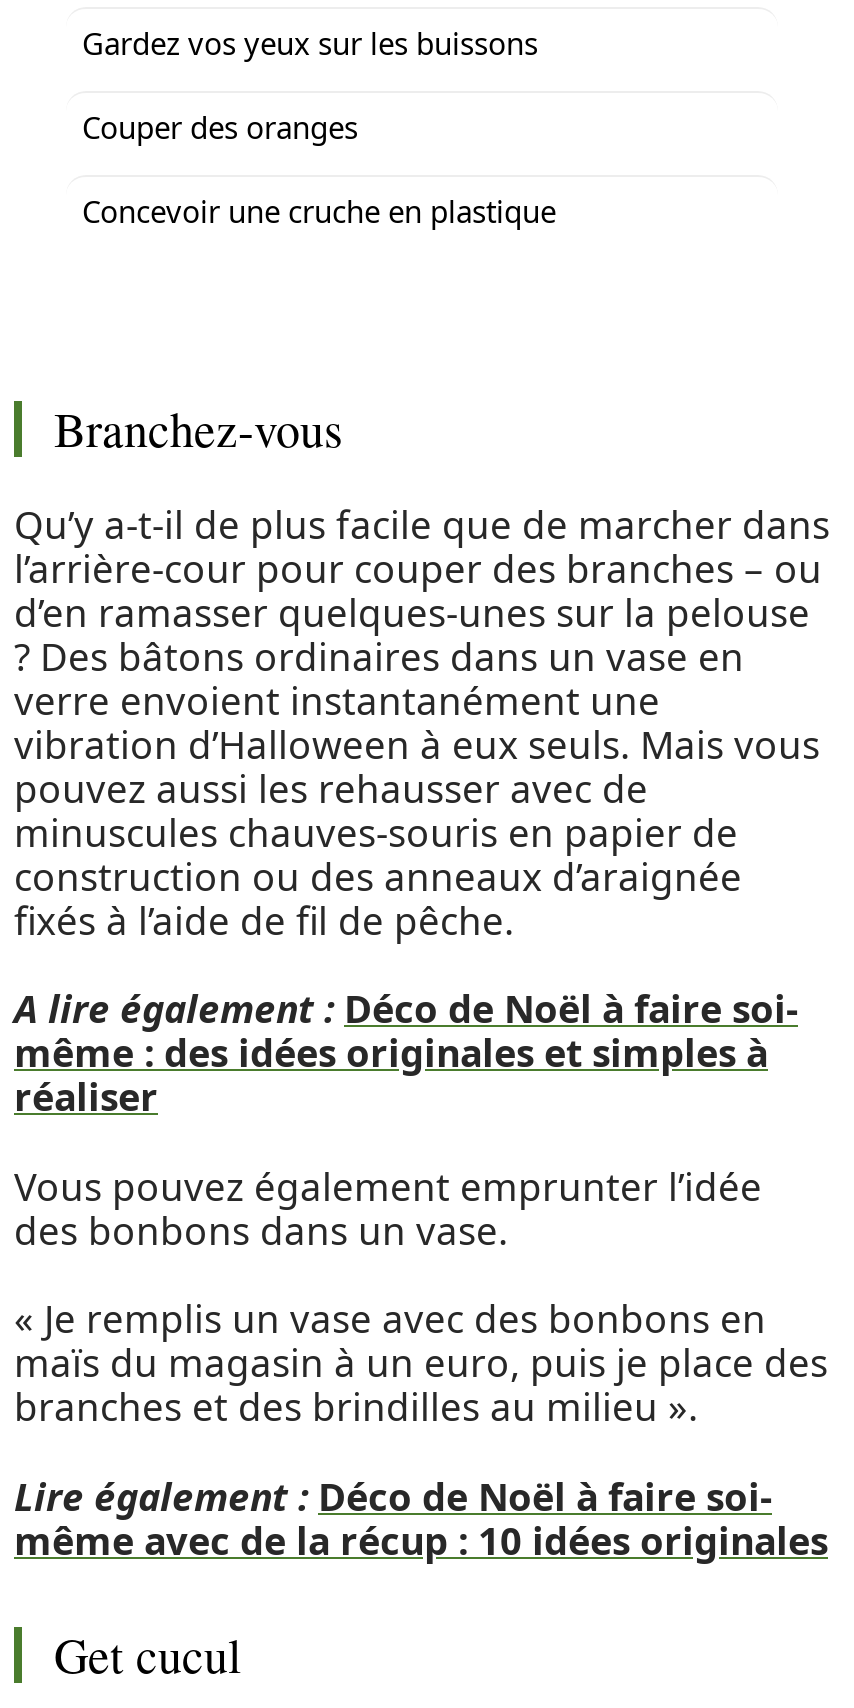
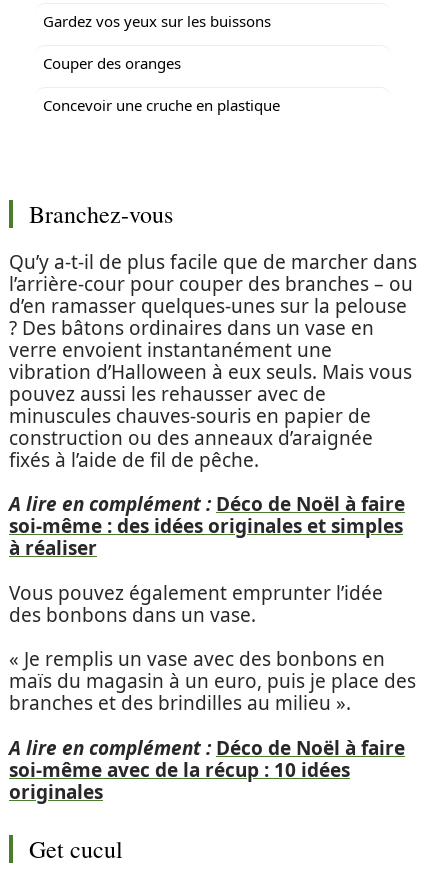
- A lire également : Déco de Noël à faire soi-
- même : des idées originales et simples à
- réaliser
+ A lire en complément : Déco de Noël à faire
+ soi-même : des idées originales et simples
+ à réaliser

- Lire également : Déco de Noël à faire soi-
- même avec de la récup : 10 idées originales
+ A lire en complément : Déco de Noël à faire
+ soi-même avec de la récup : 10 idées
+ originales
